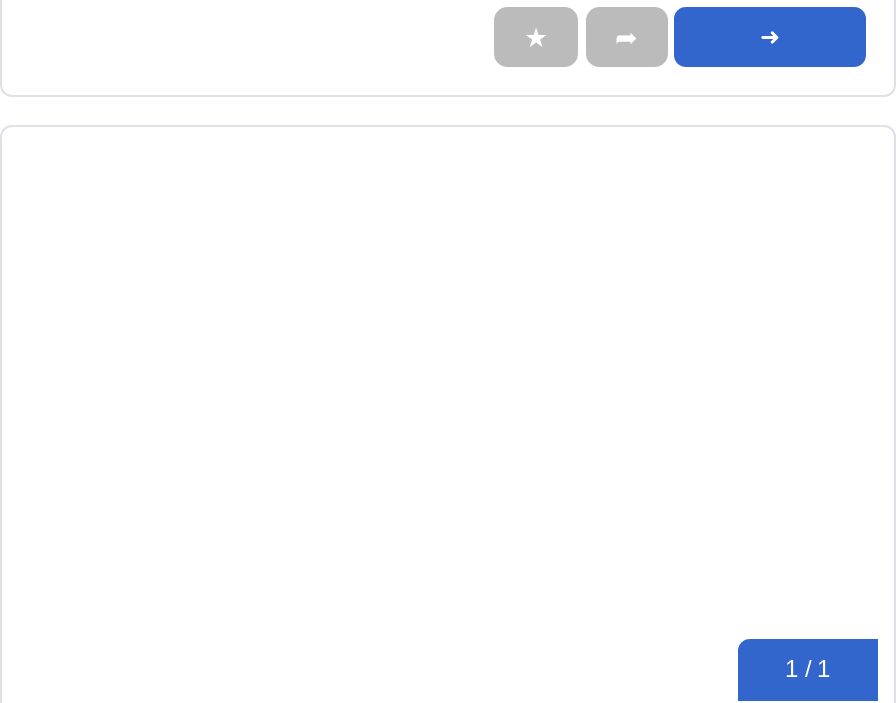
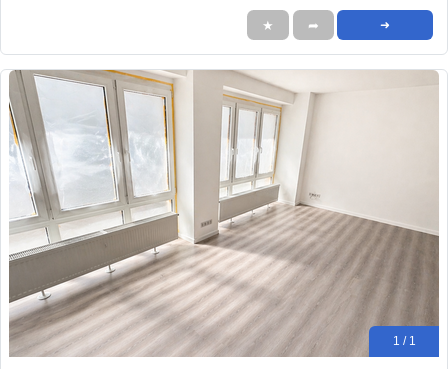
+ [image]
